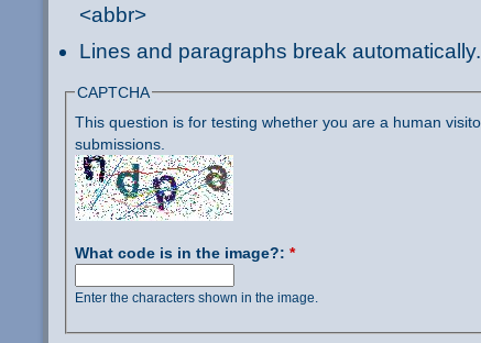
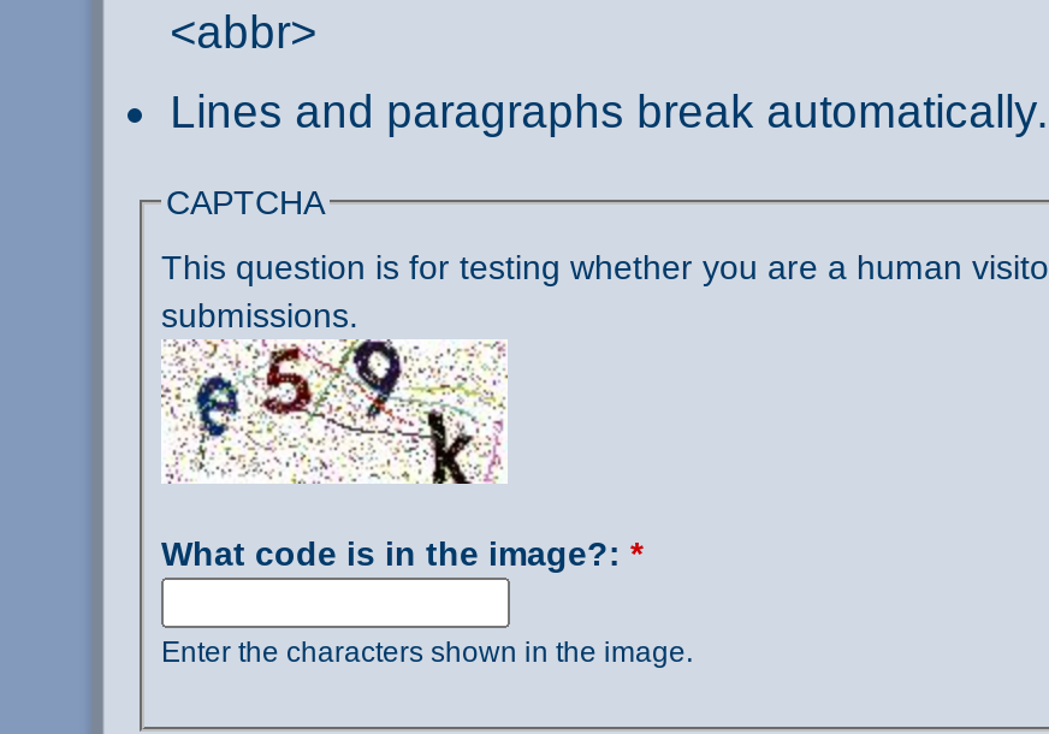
- [image]
+ [image]
